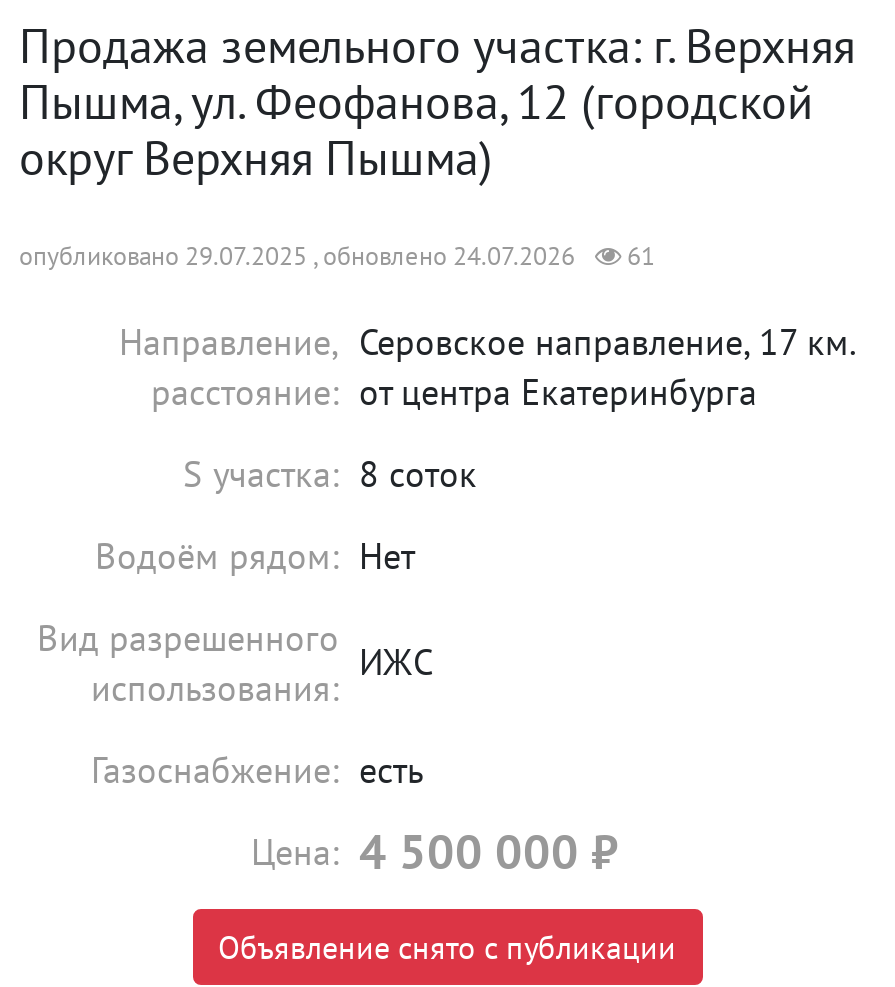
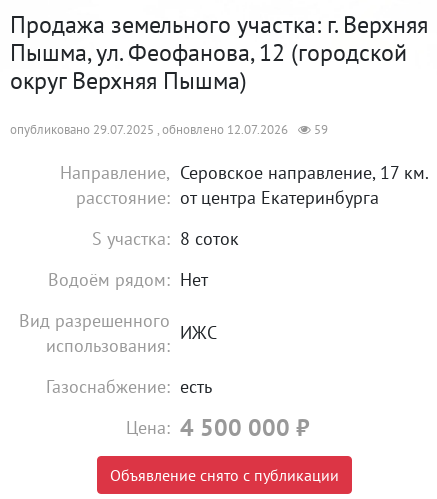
- опубликовано 29.07.2025 , обновлено 24.07.2026
+ опубликовано 29.07.2025 , обновлено 12.07.2026

- 61
+ 59
